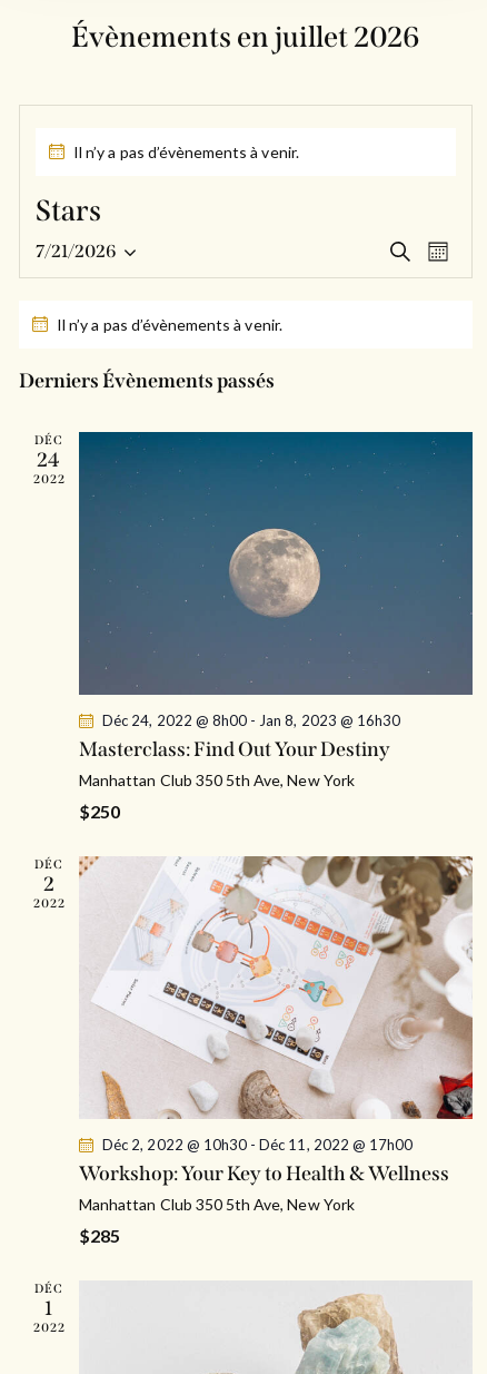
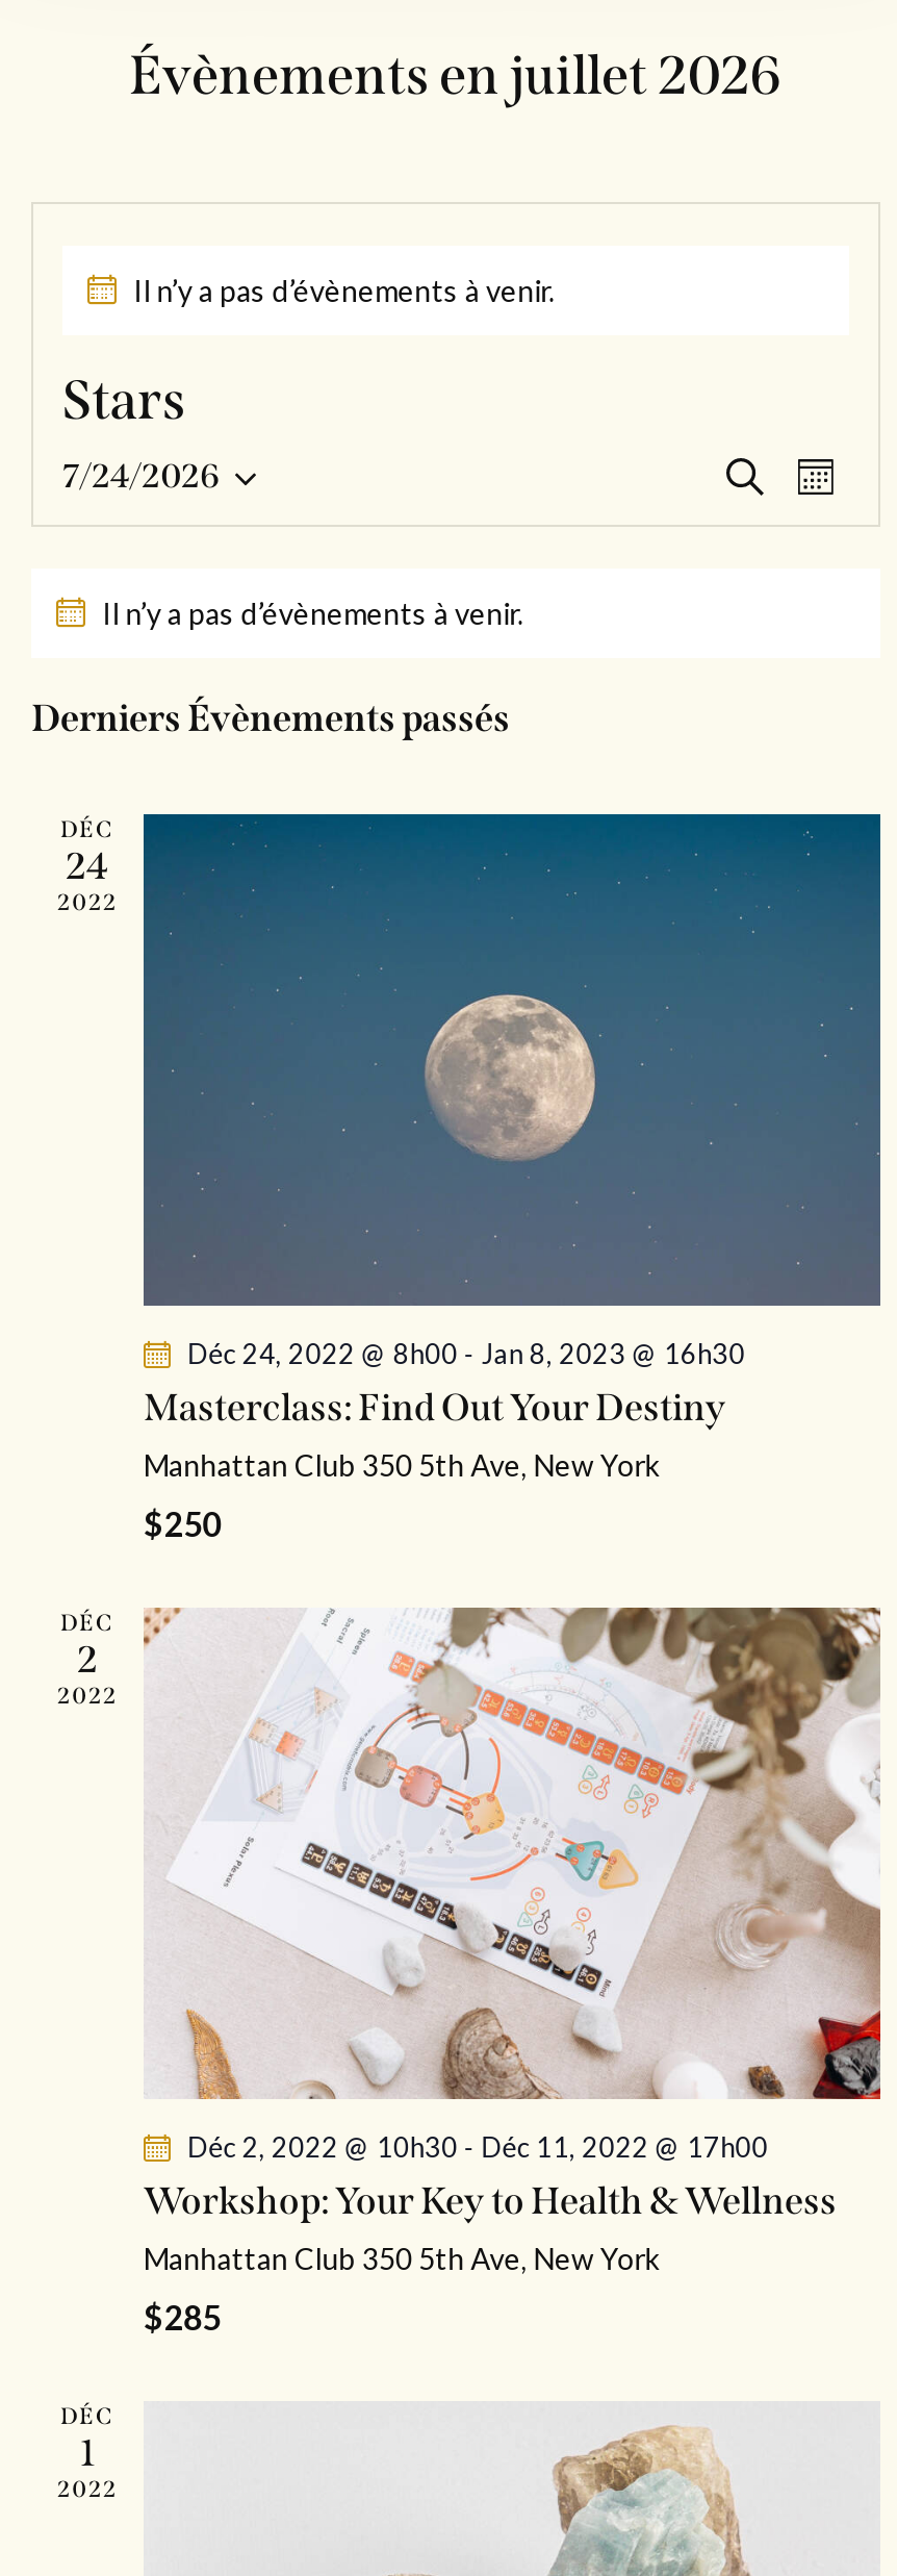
- 7/21/2026
+ 7/24/2026
